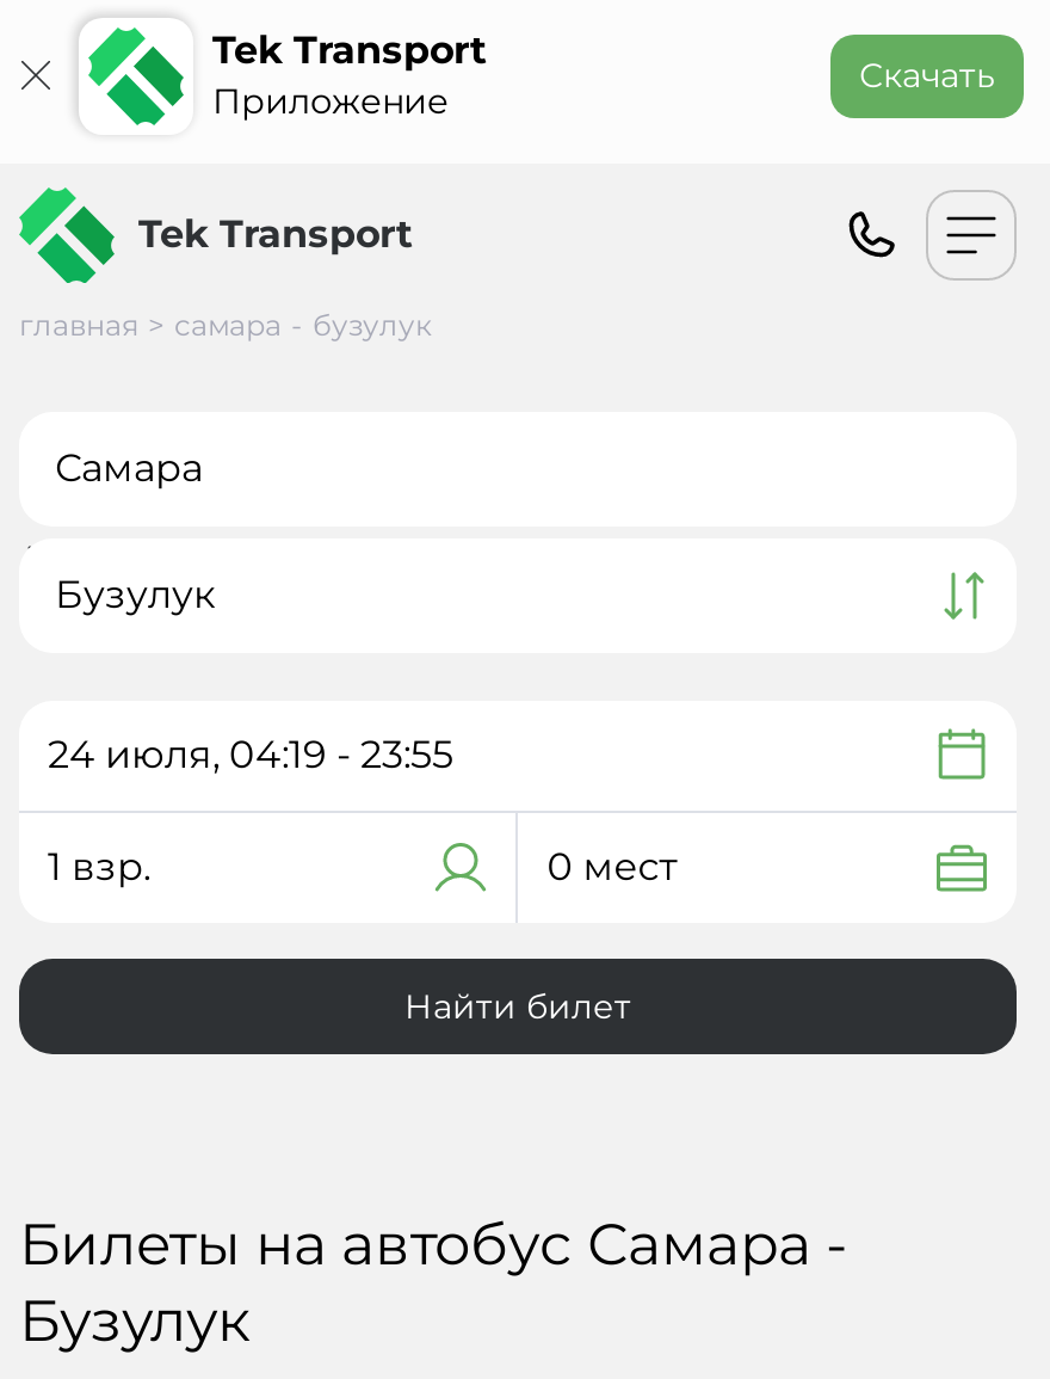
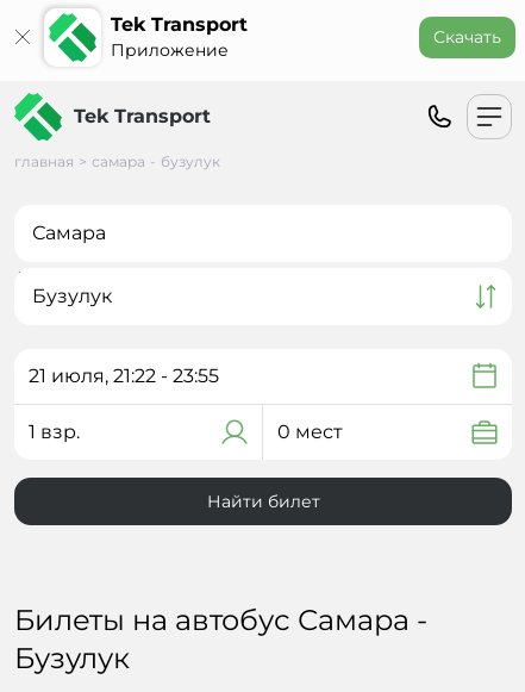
- 24 июля, 04:19 - 23:55
+ 21 июля, 21:22 - 23:55
